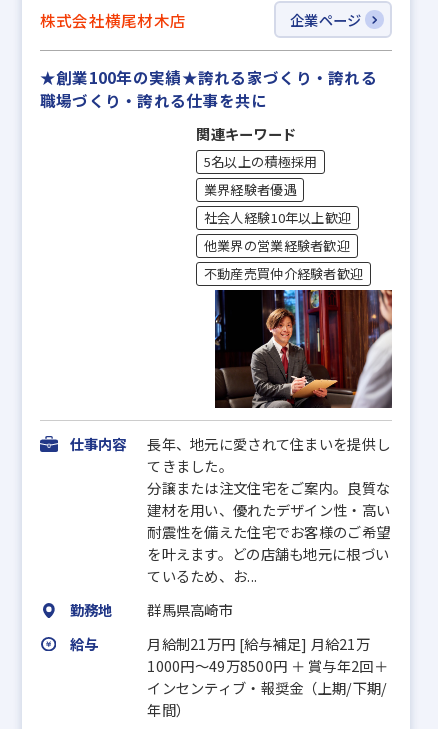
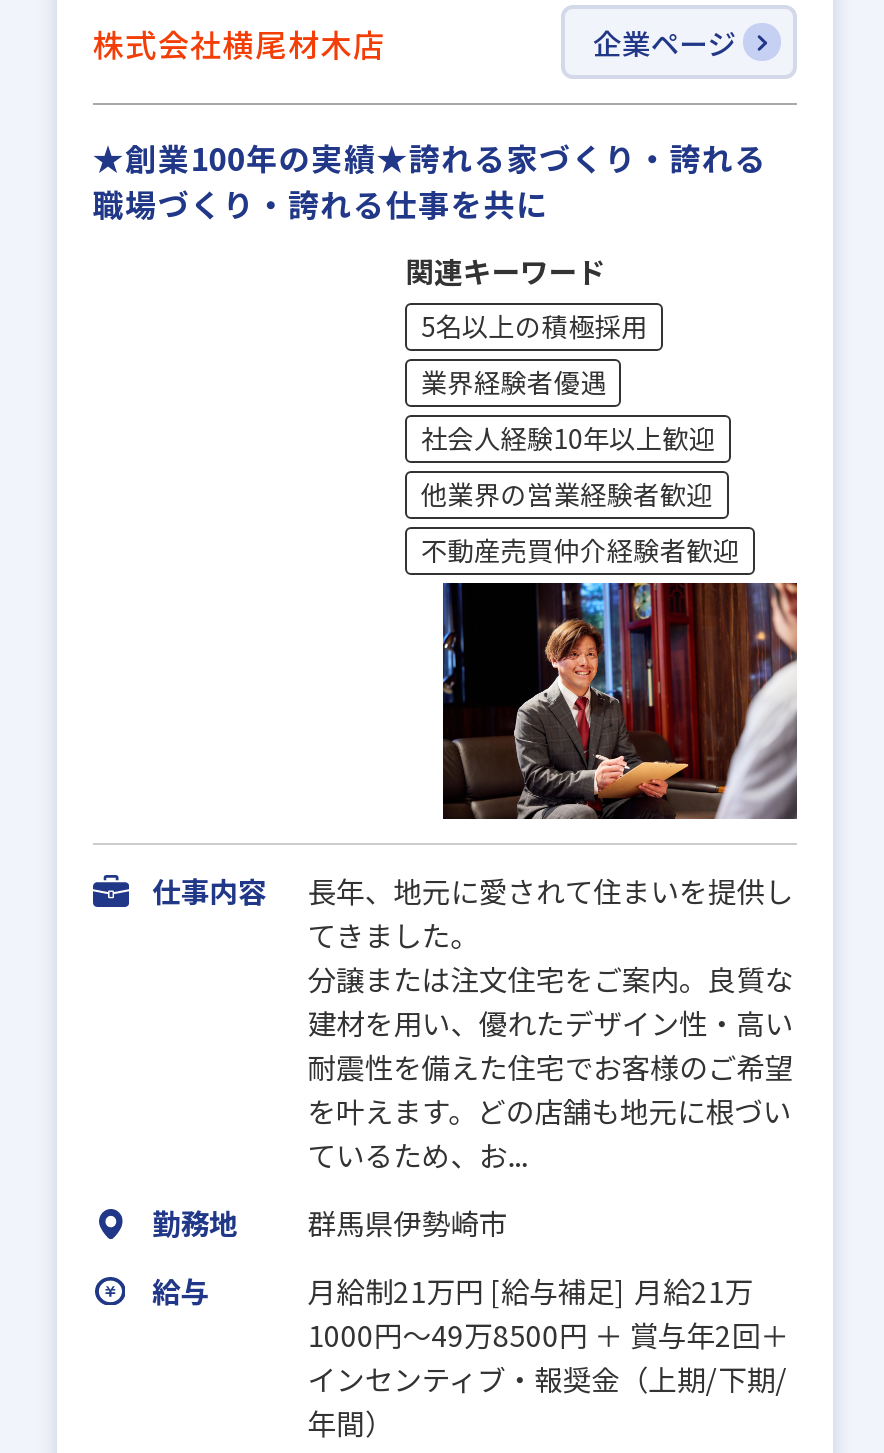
- 群馬県高崎市
+ 群馬県伊勢崎市
